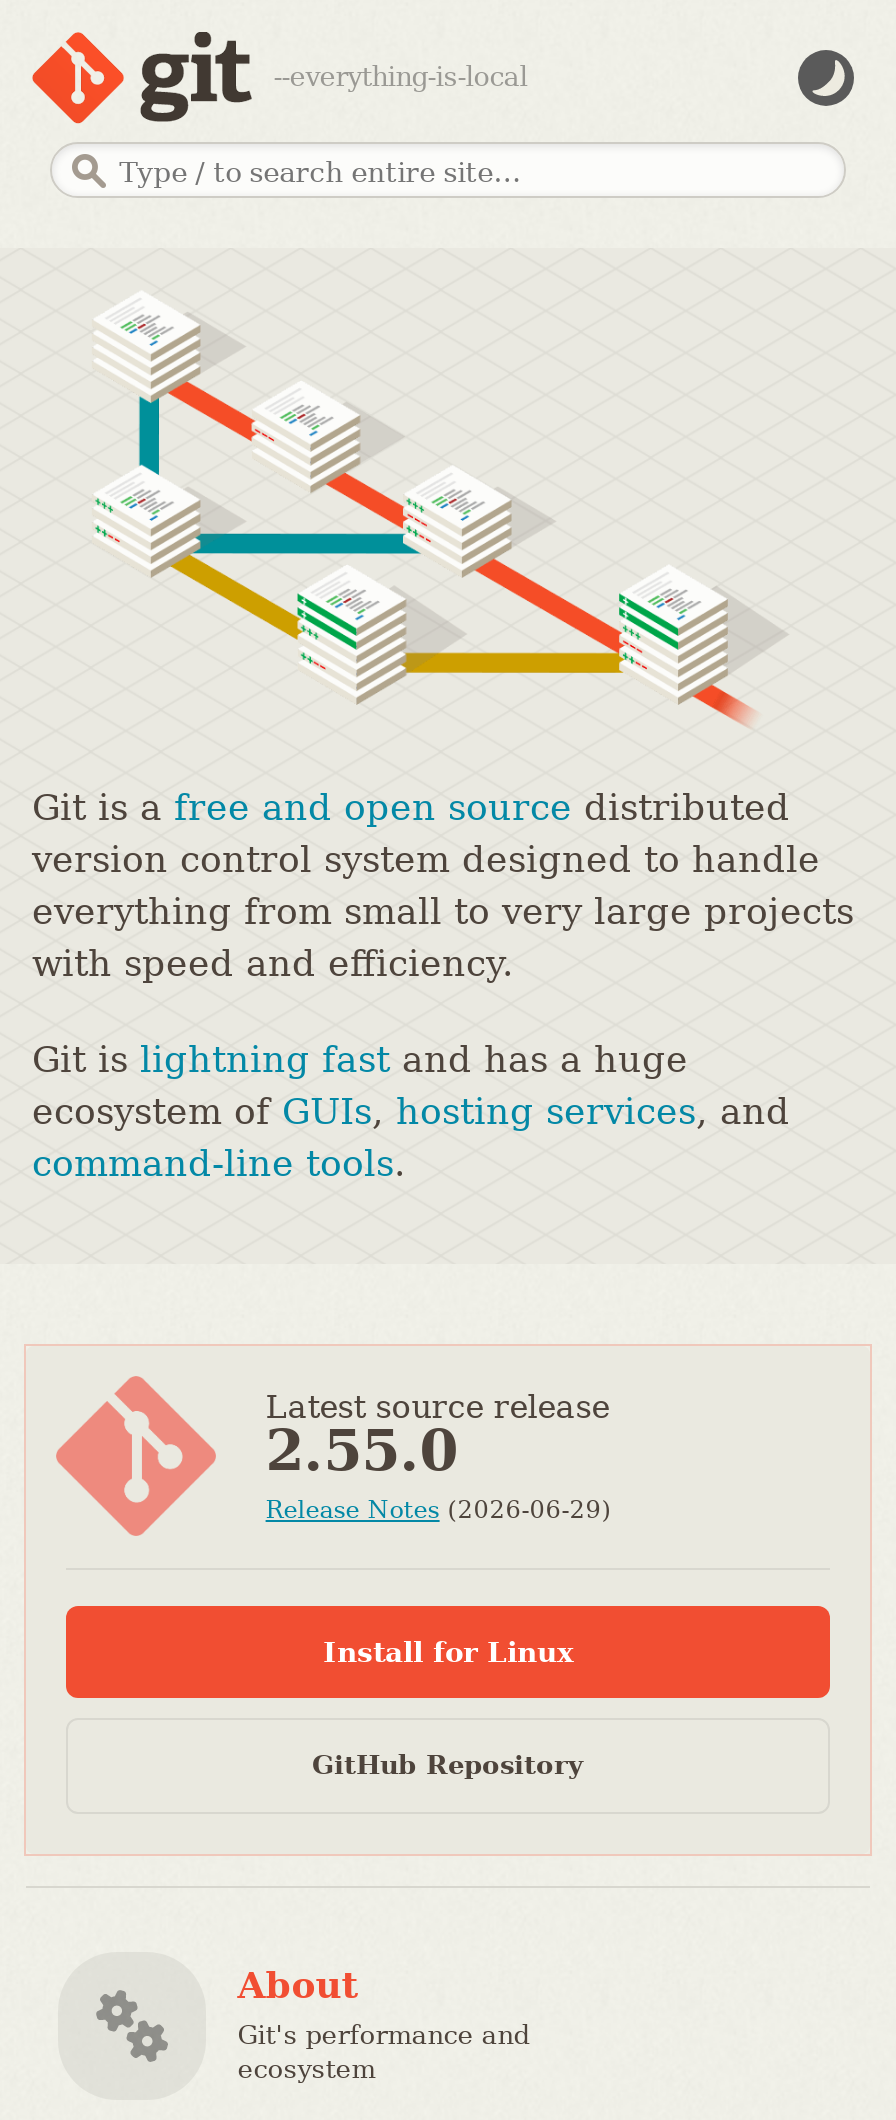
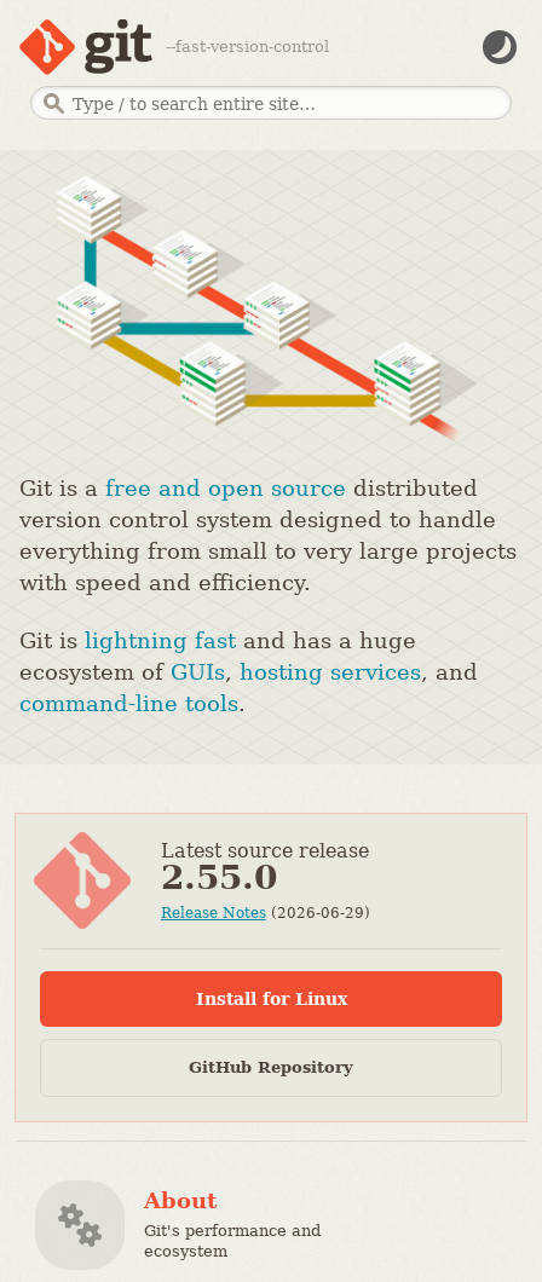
- --everything-is-local
+ --fast-version-control
